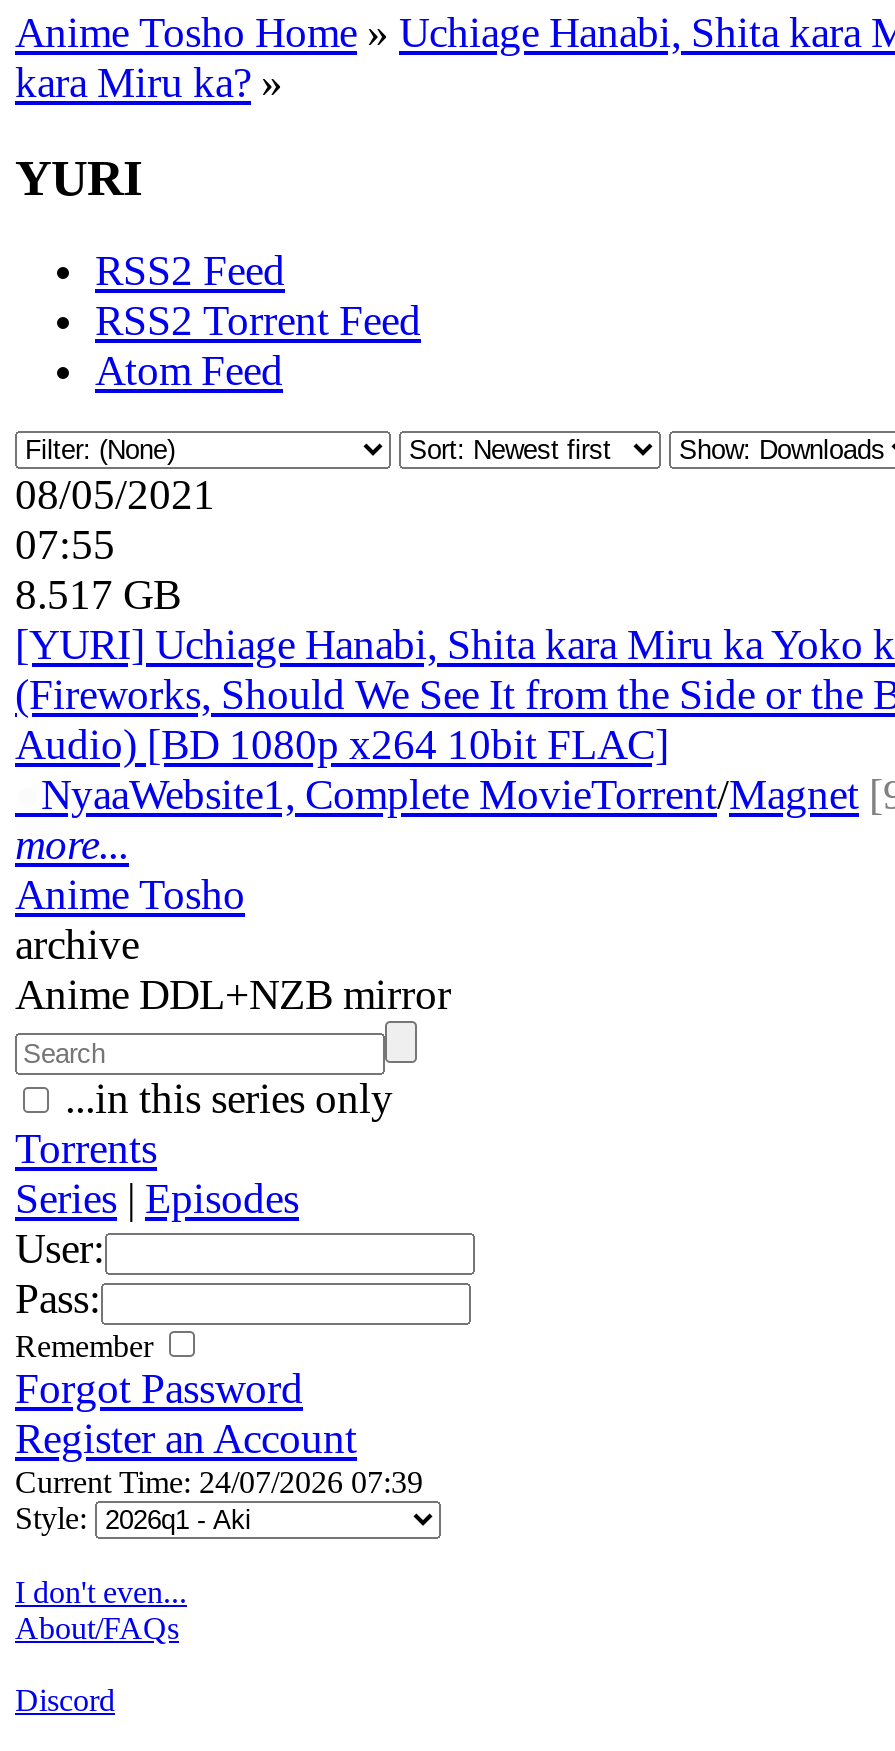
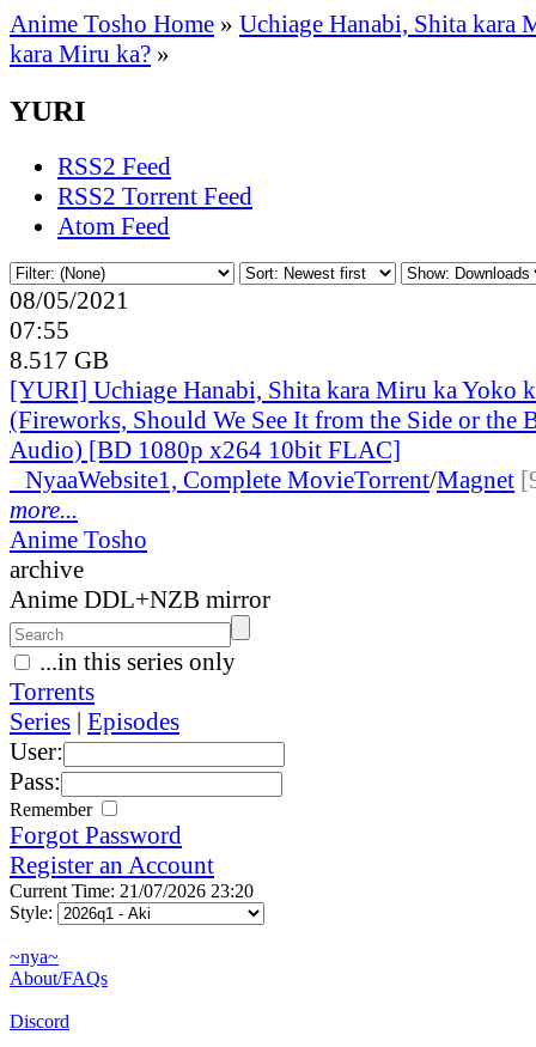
- Current Time: 24/07/2026 07:39
+ Current Time: 21/07/2026 23:20

- I don't even...
+ ~nya~
